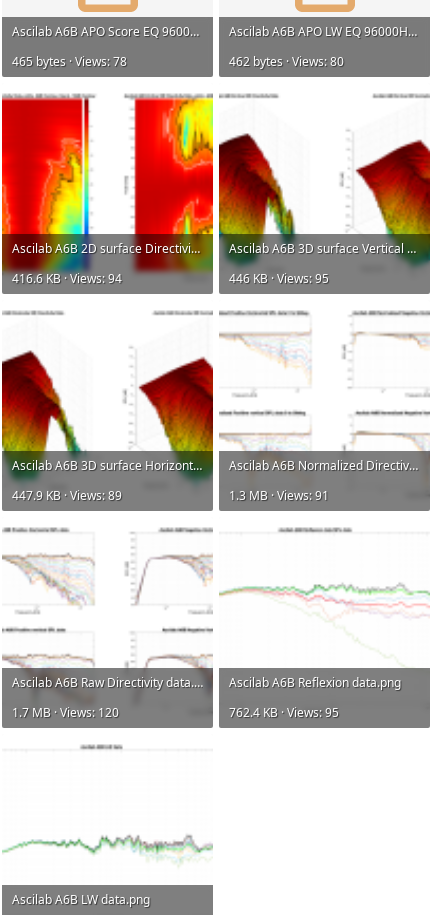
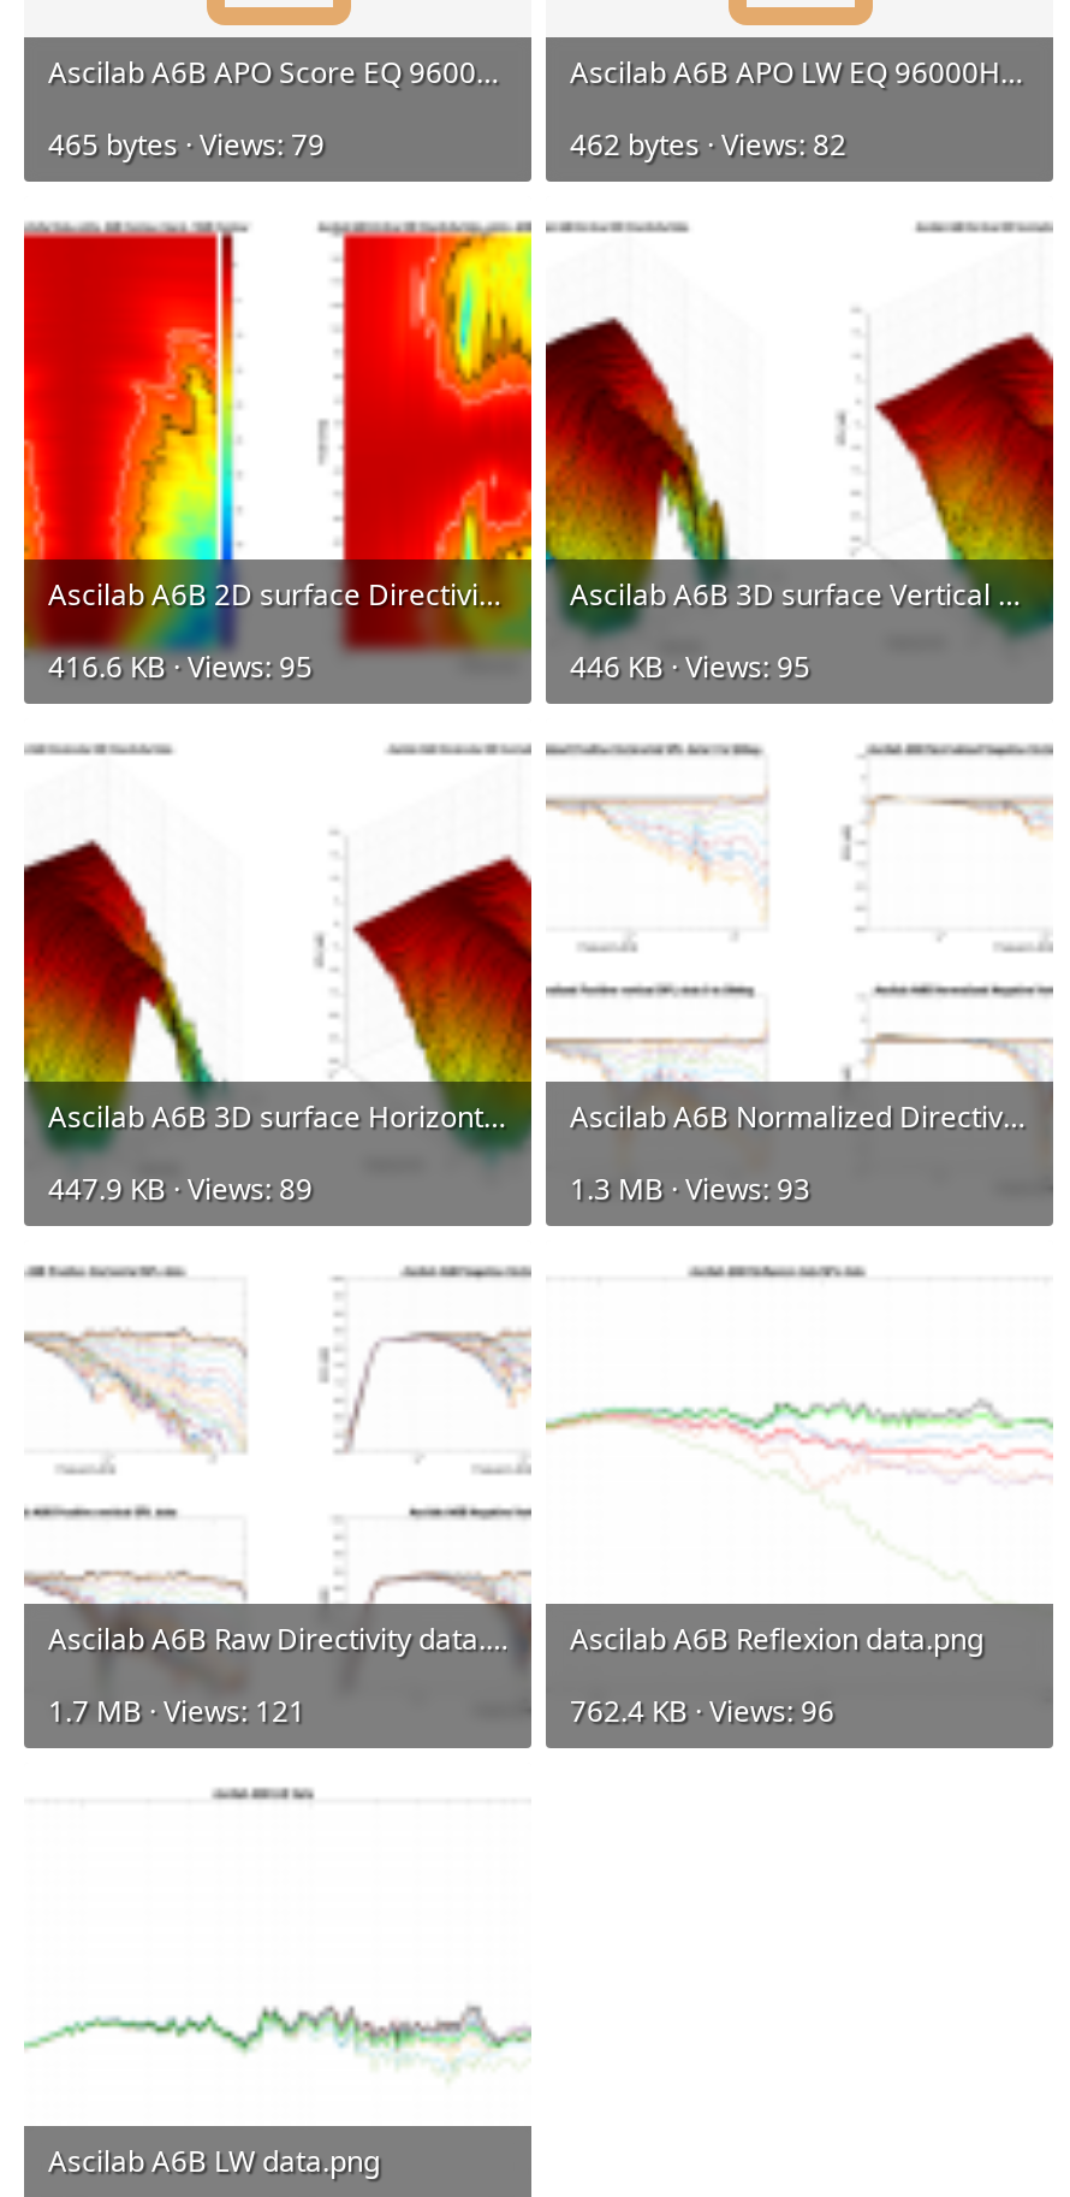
- 465 bytes · Views: 78
+ 465 bytes · Views: 79

- 462 bytes · Views: 80
+ 462 bytes · Views: 82

- 416.6 KB · Views: 94
+ 416.6 KB · Views: 95

- 1.3 MB · Views: 91
+ 1.3 MB · Views: 93

- 1.7 MB · Views: 120
+ 1.7 MB · Views: 121

- 762.4 KB · Views: 95
+ 762.4 KB · Views: 96
